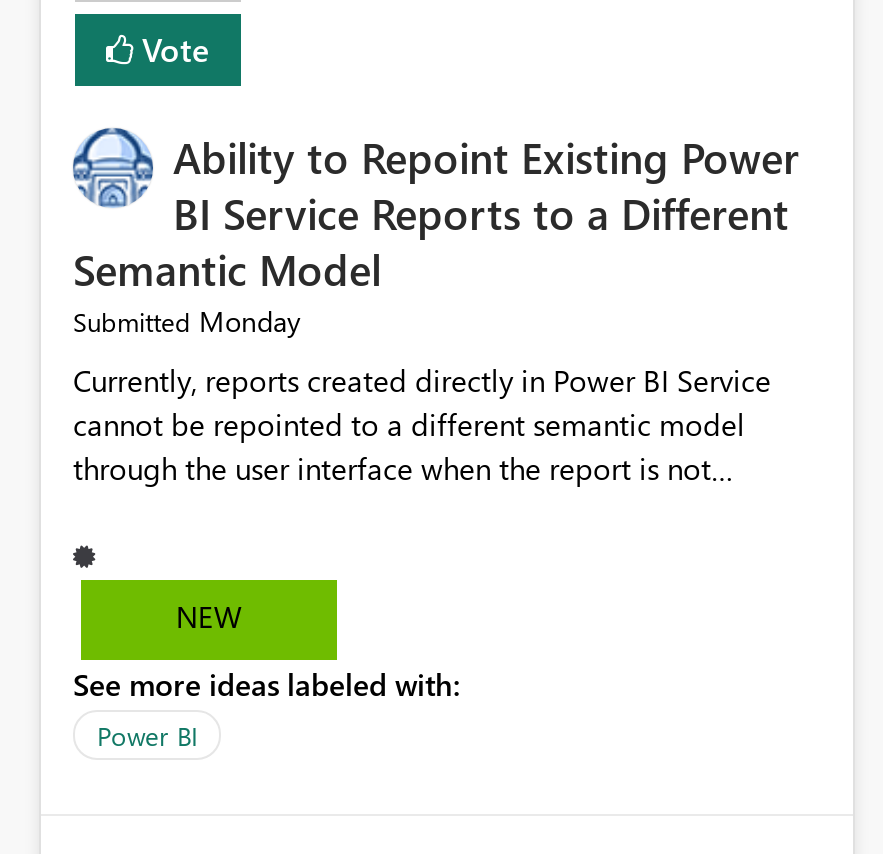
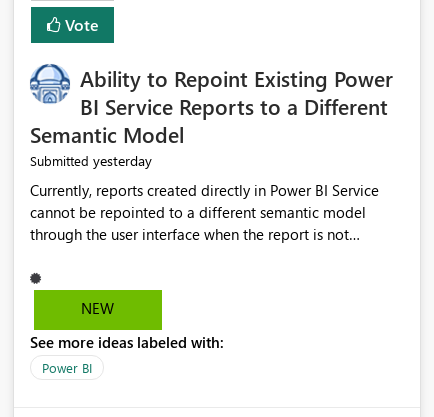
- Submitted Monday
+ Submitted yesterday
